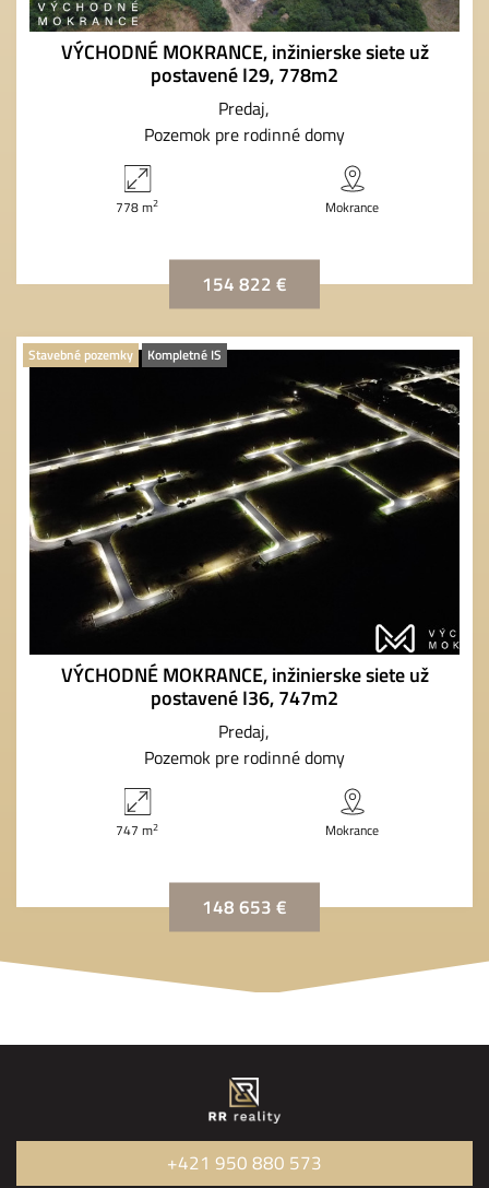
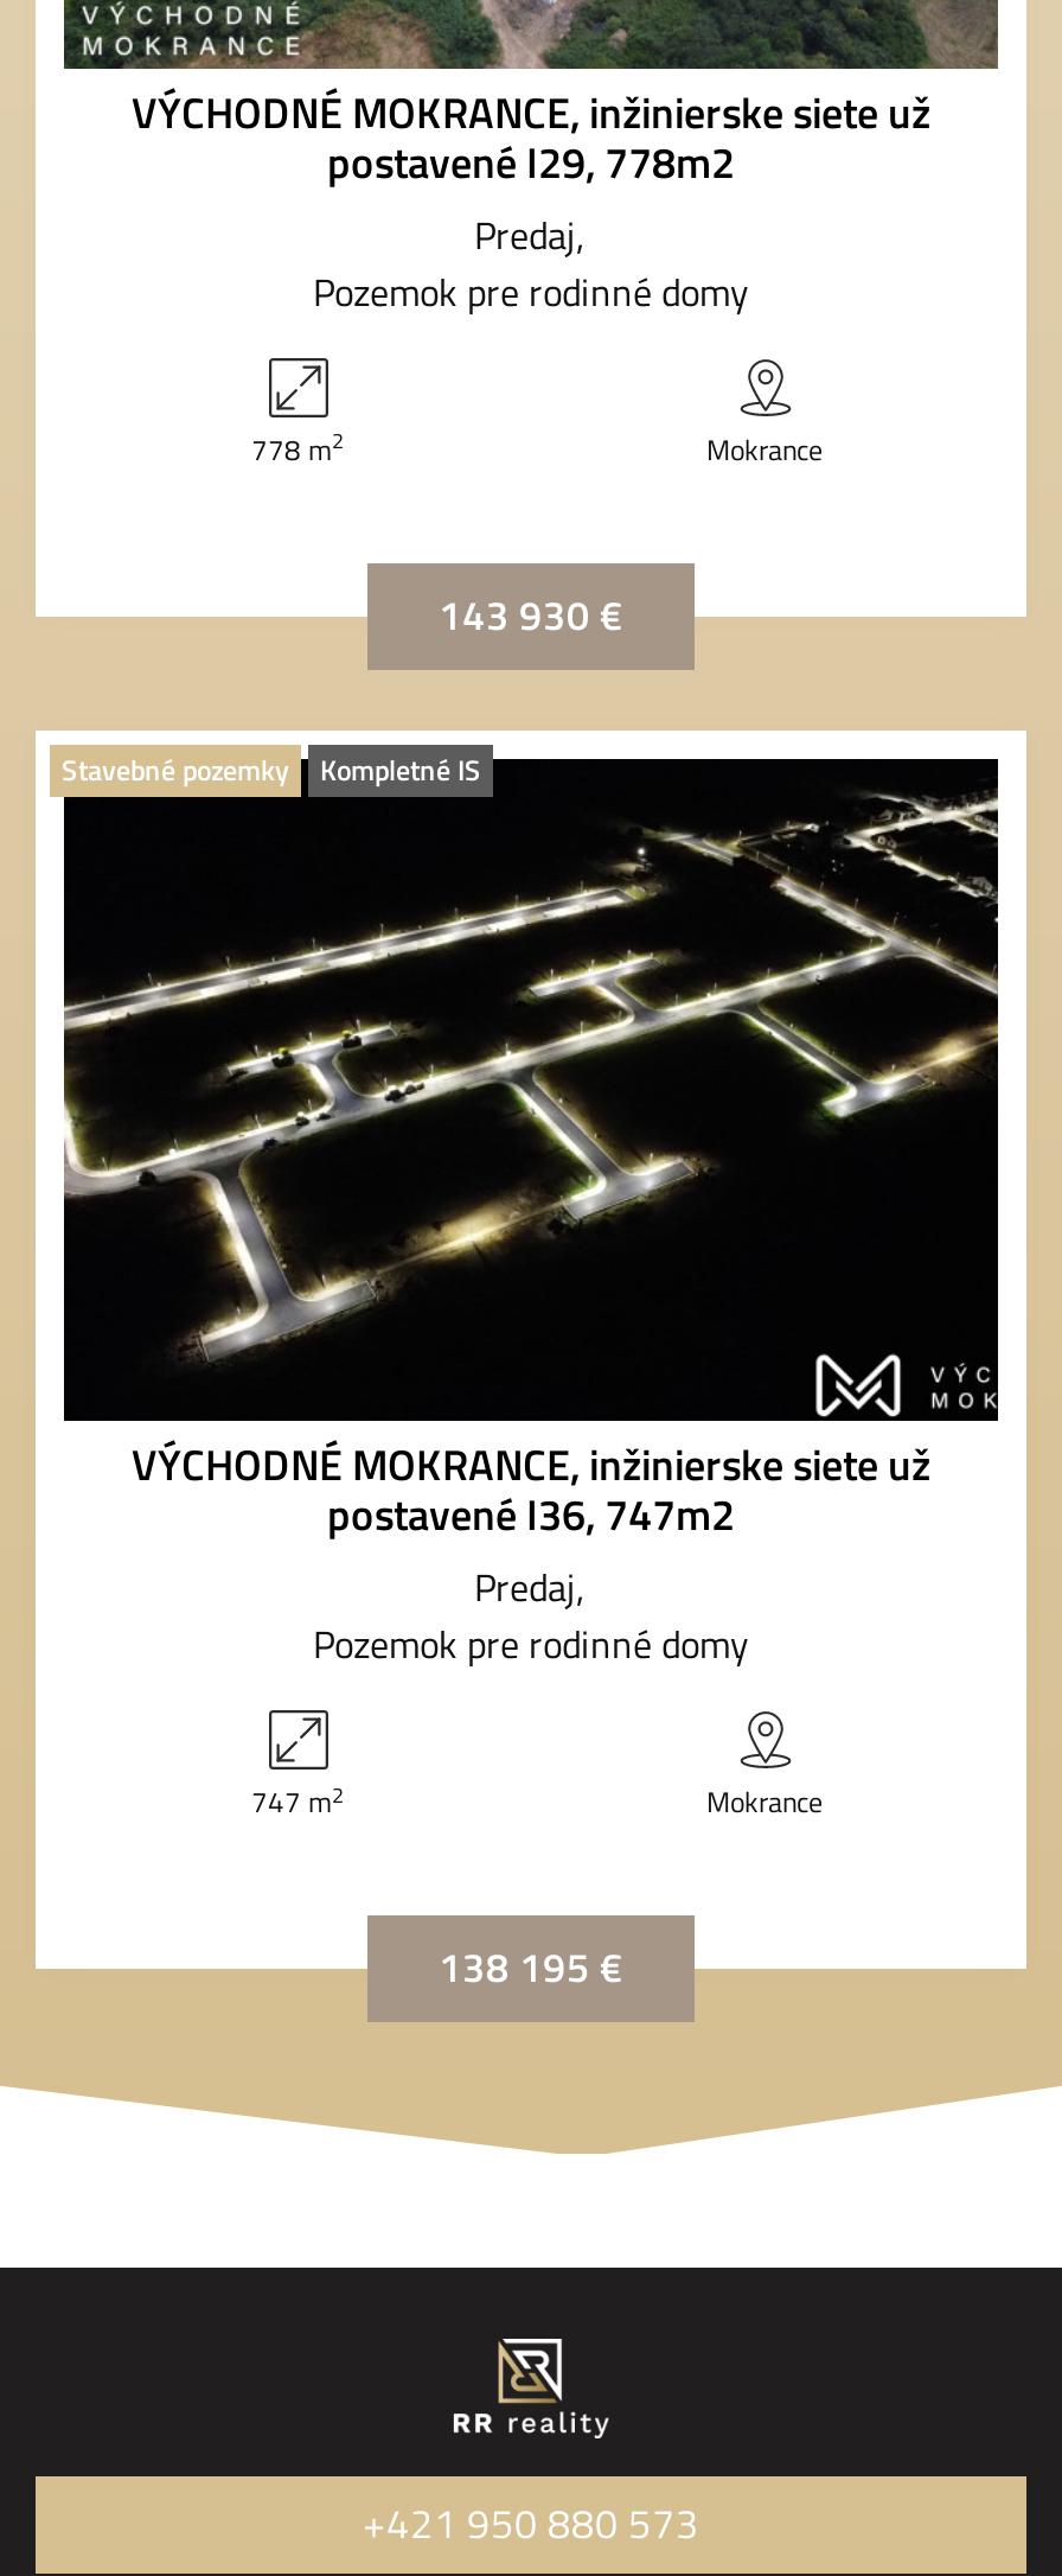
- 154 822 €
+ 143 930 €

- 148 653 €
+ 138 195 €
